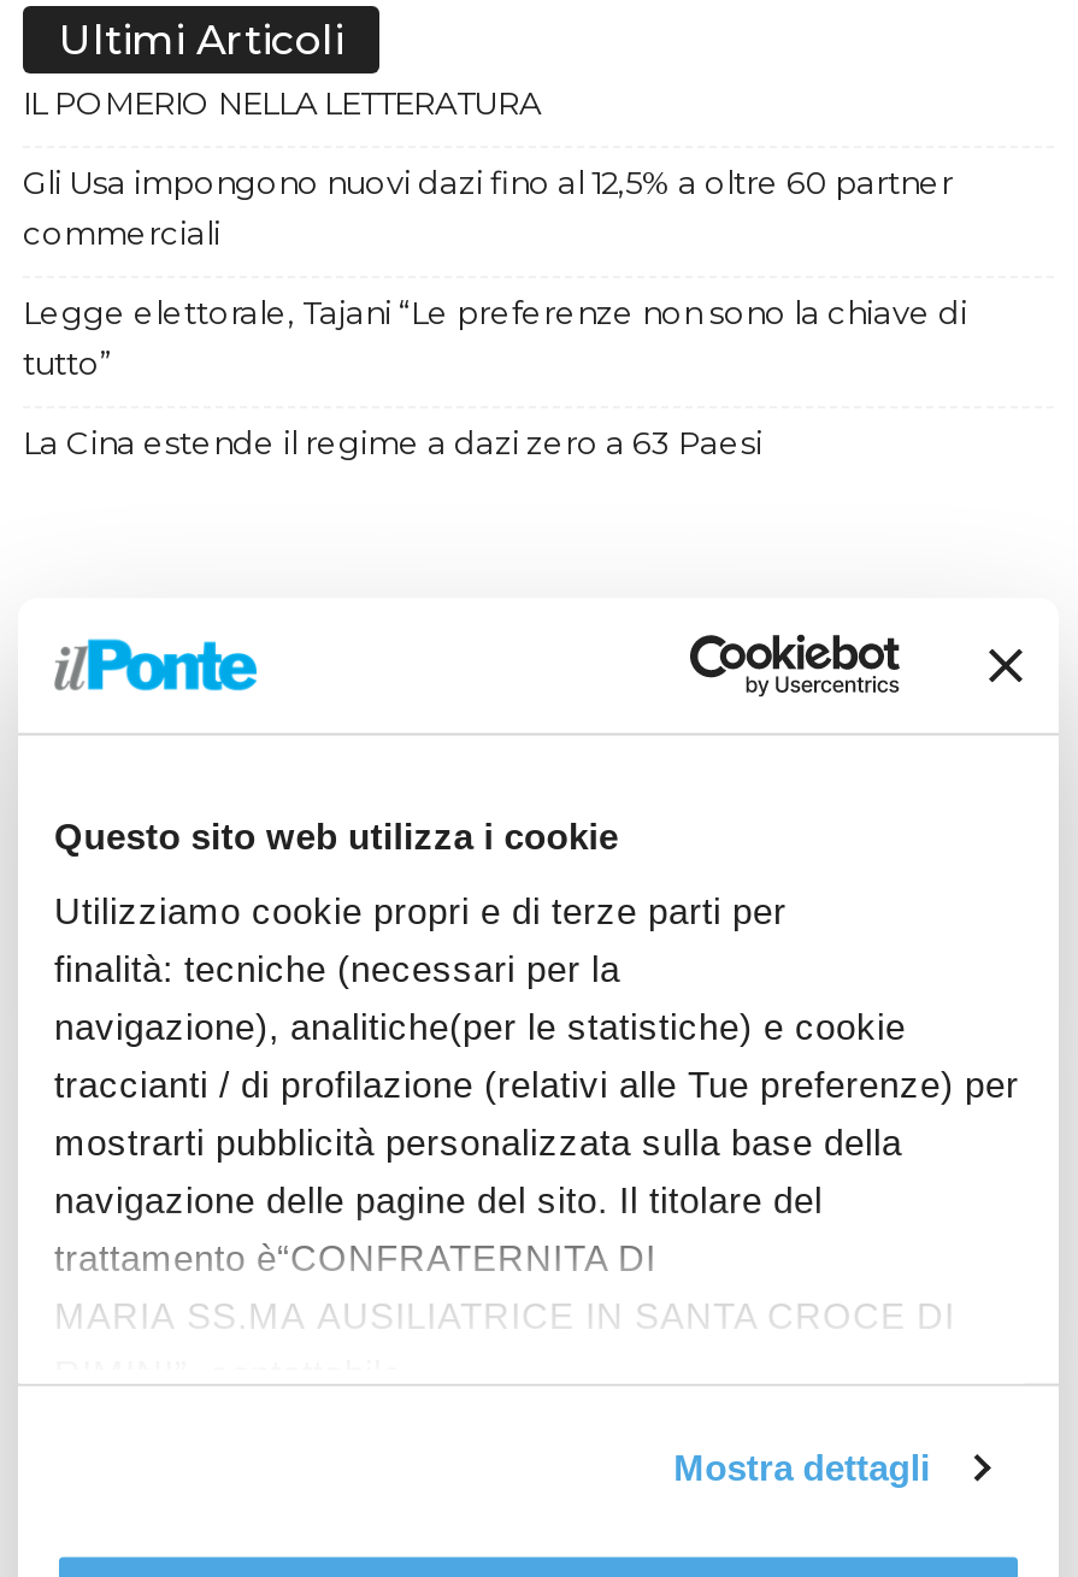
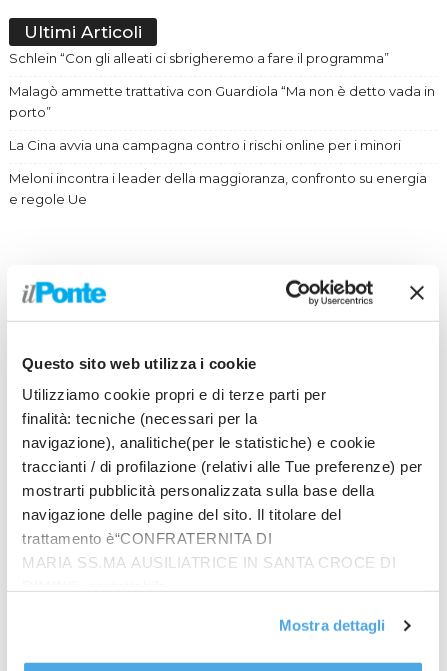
- IL POMERIO NELLA LETTERATURA
+ Schlein “Con gli alleati ci sbrigheremo a fare il programma”

- Gli Usa impongono nuovi dazi fino al 12,5% a oltre 60 partner
- commerciali
+ Malagò ammette trattativa con Guardiola “Ma non è detto vada in
+ porto”

- Legge elettorale, Tajani “Le preferenze non sono la chiave di
- tutto”
+ La Cina avvia una campagna contro i rischi online per i minori

- La Cina estende il regime a dazi zero a 63 Paesi
+ Meloni incontra i leader della maggioranza, confronto su energia
+ e regole Ue
